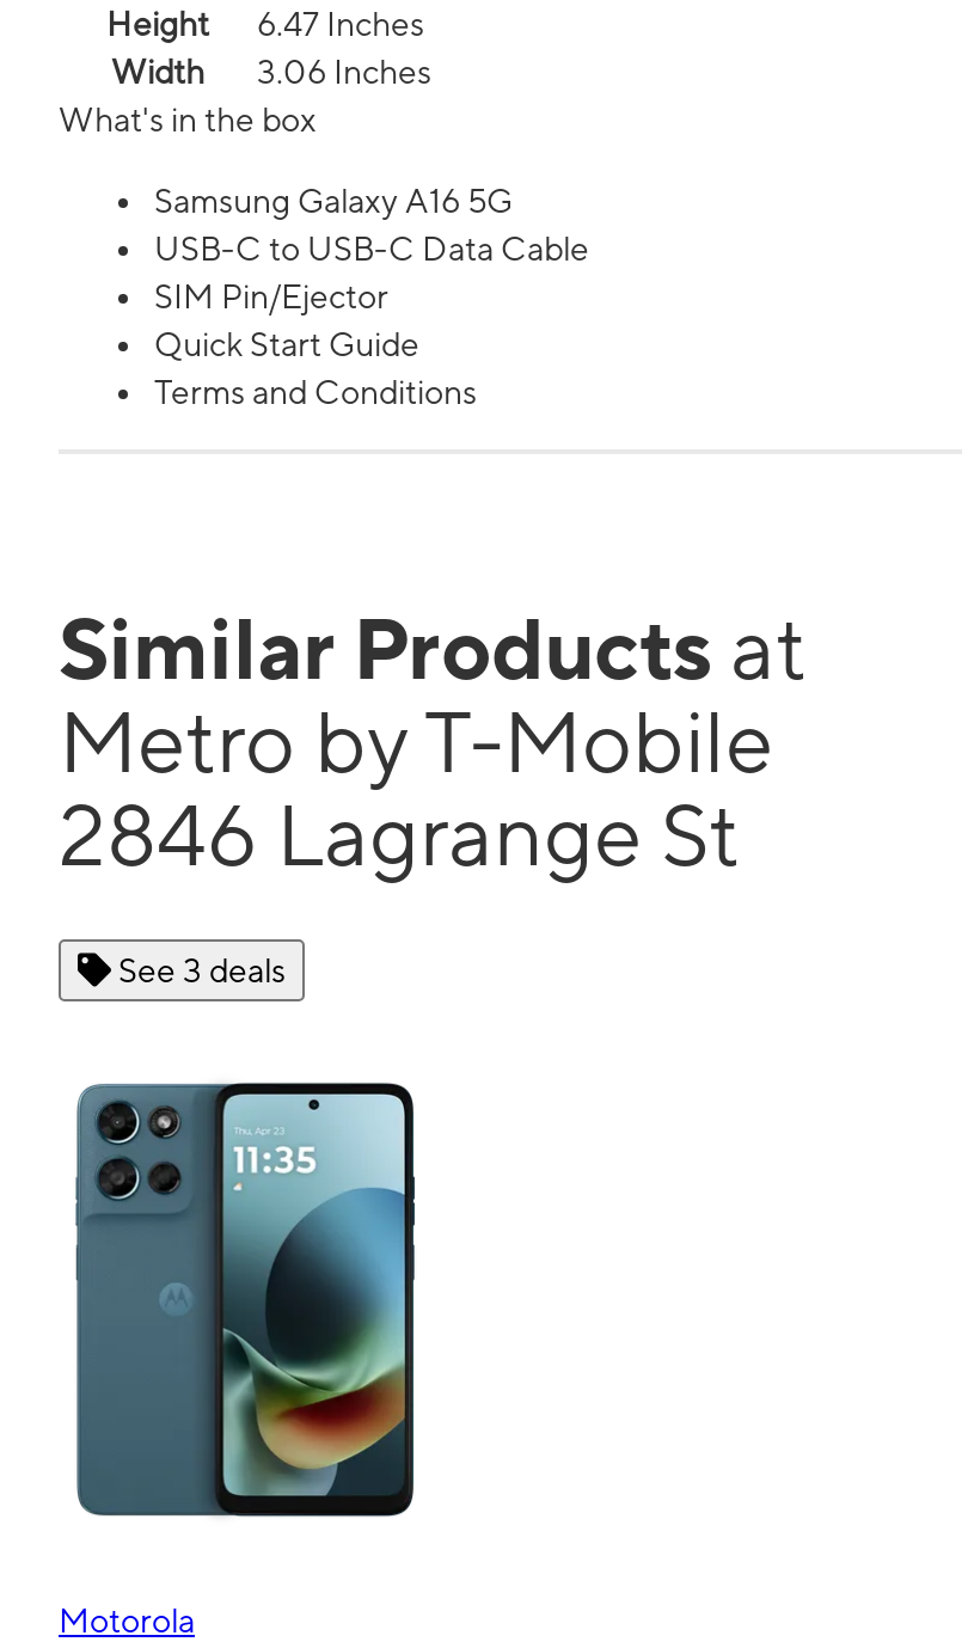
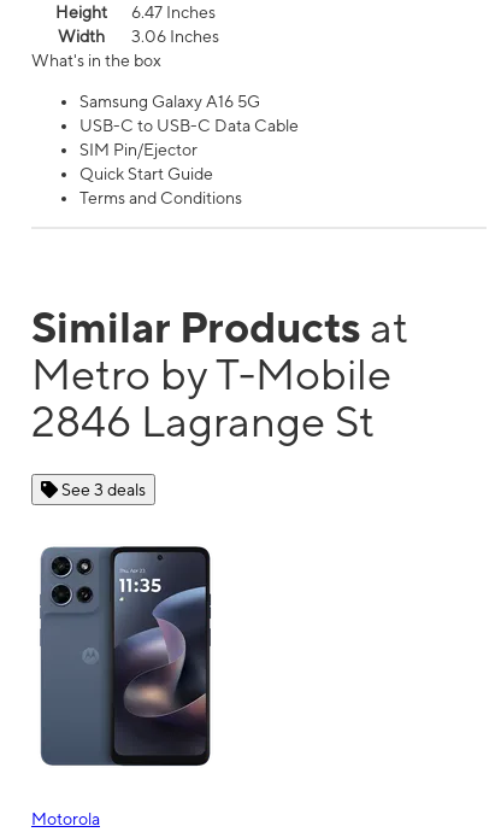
- [image]
+ [image]
